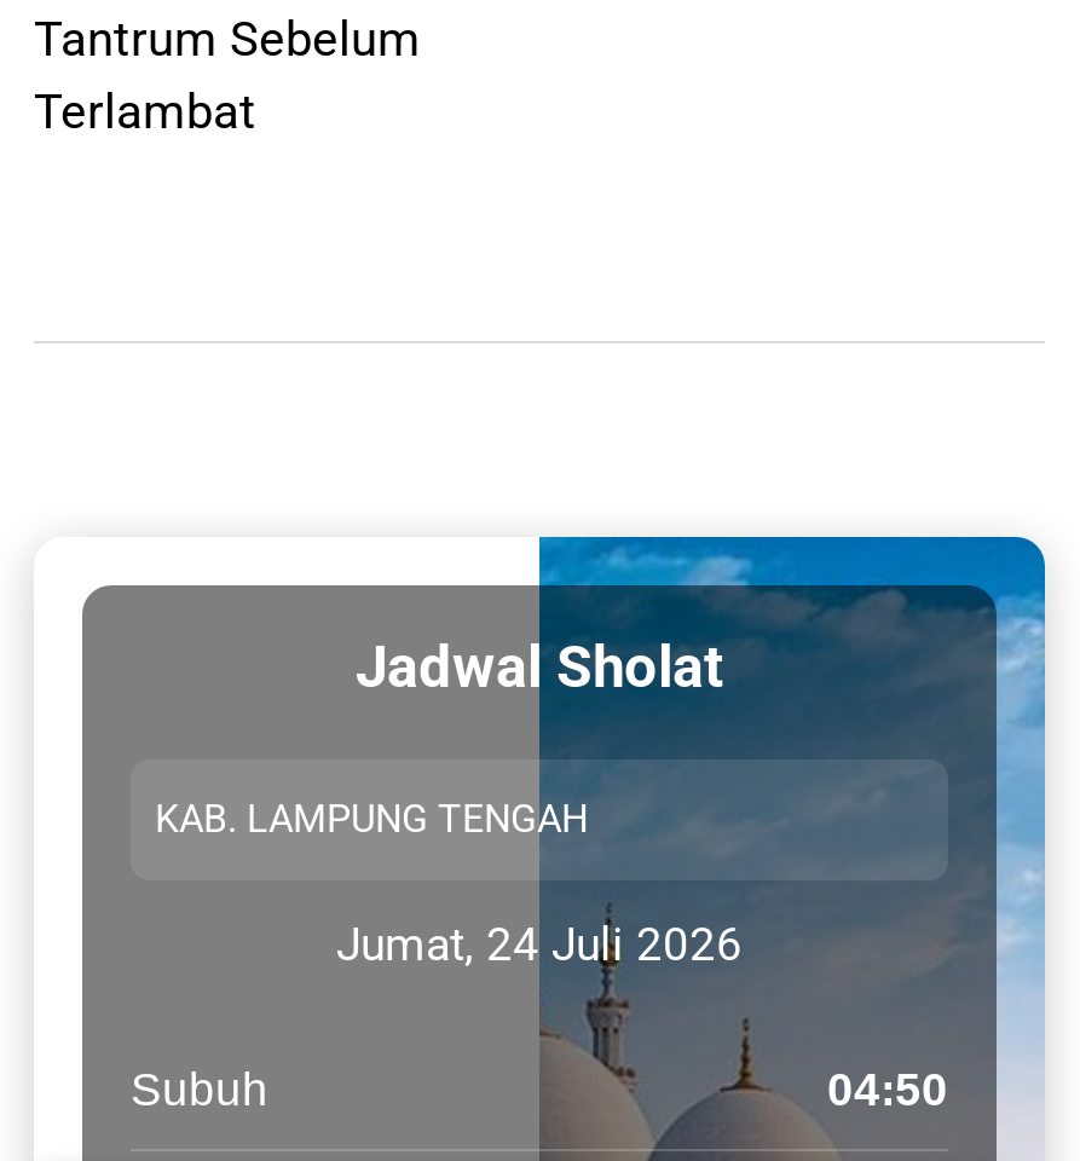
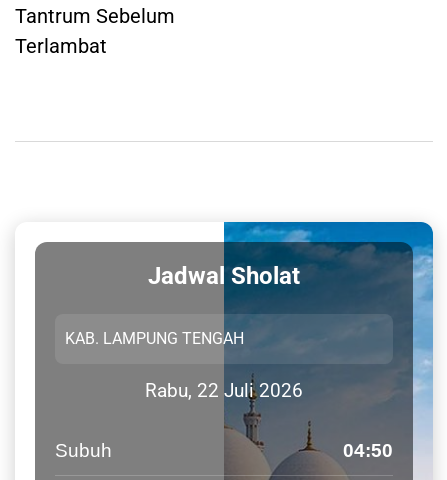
- Jumat, 24 Juli 2026
+ Rabu, 22 Juli 2026
